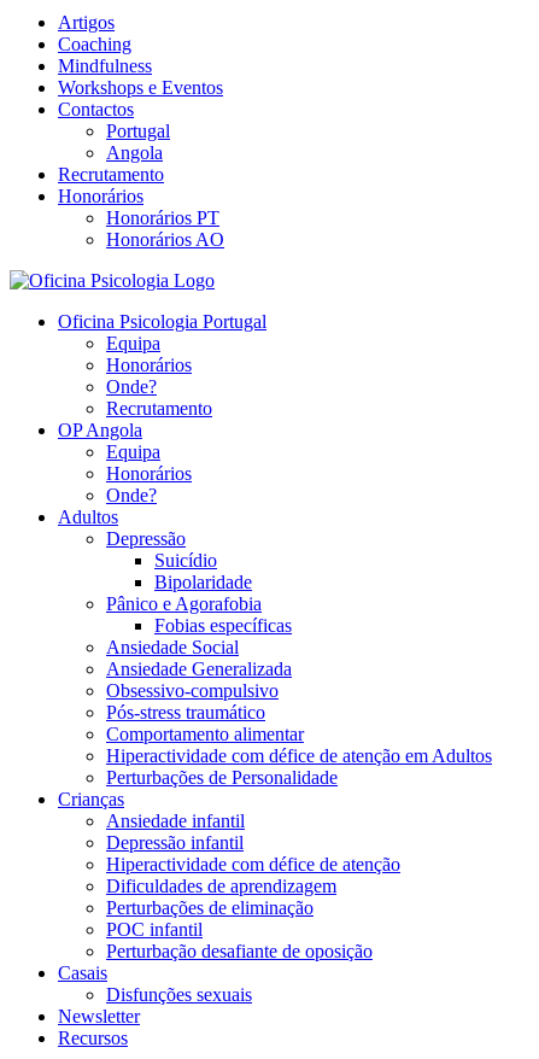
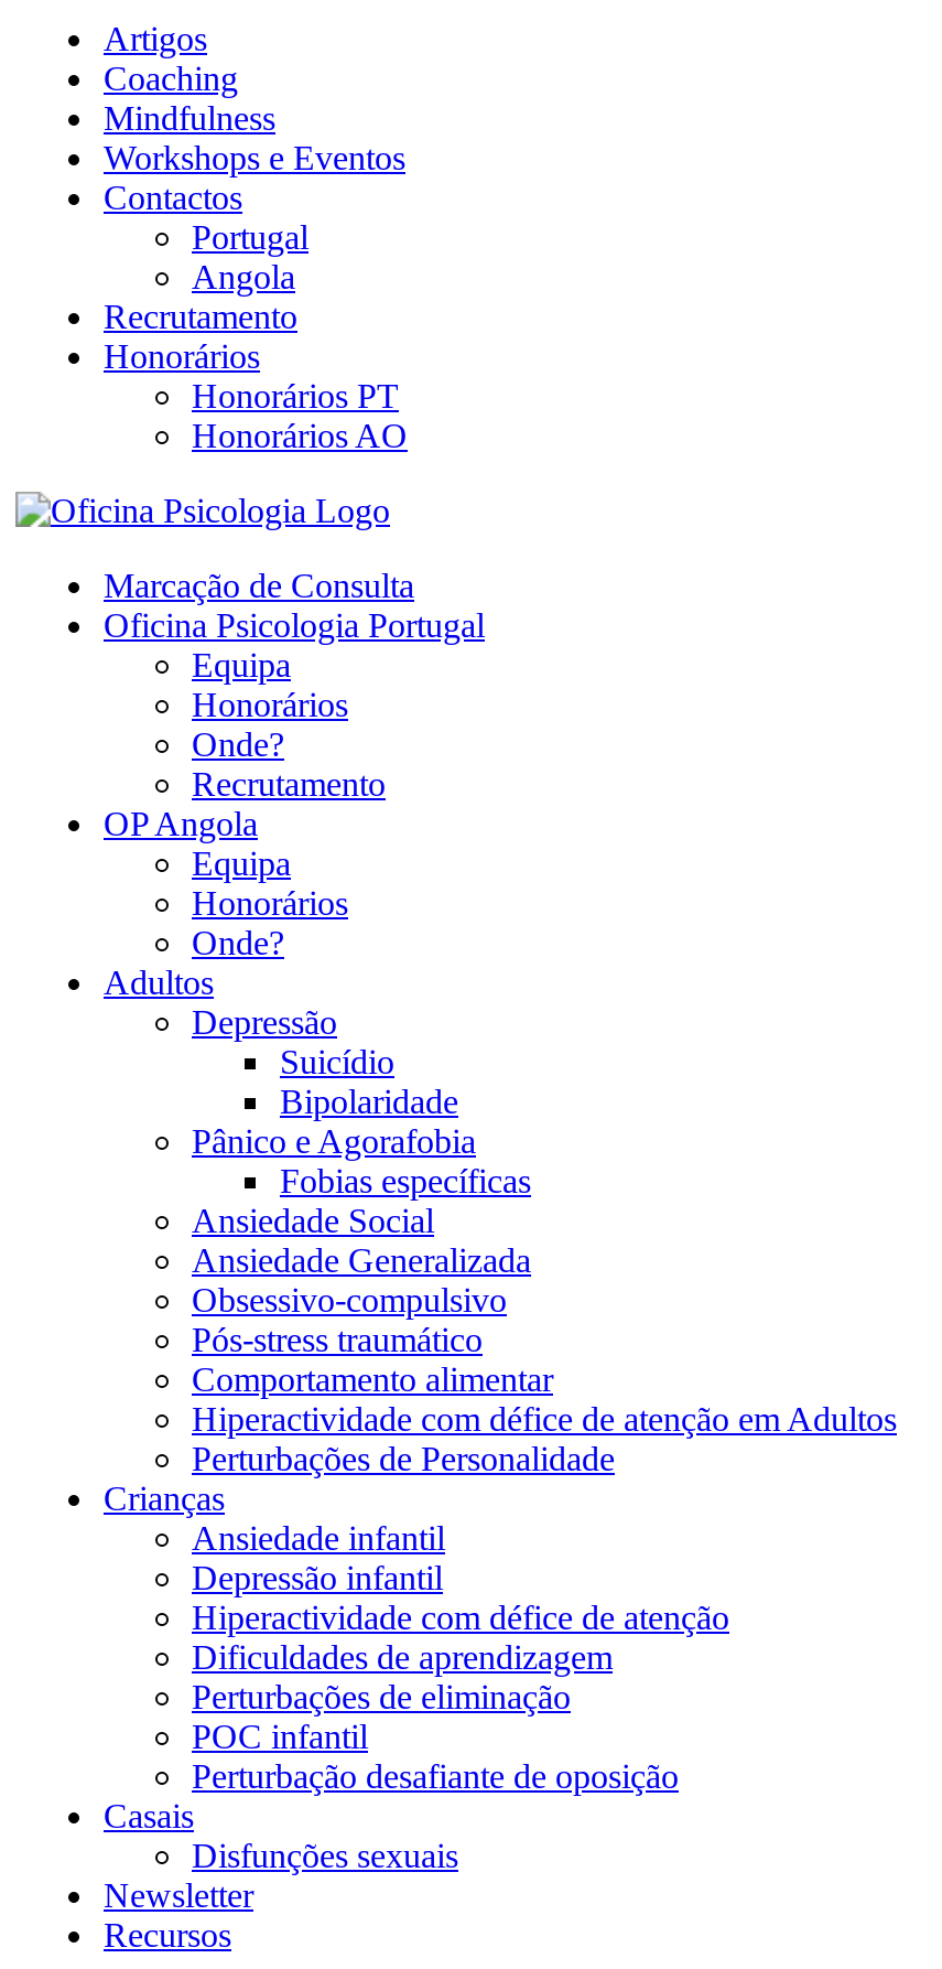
+ Marcação de Consulta
